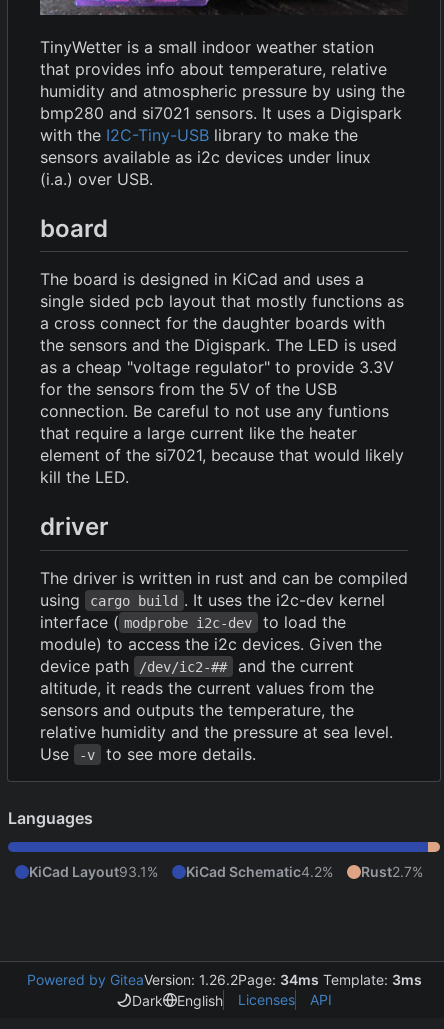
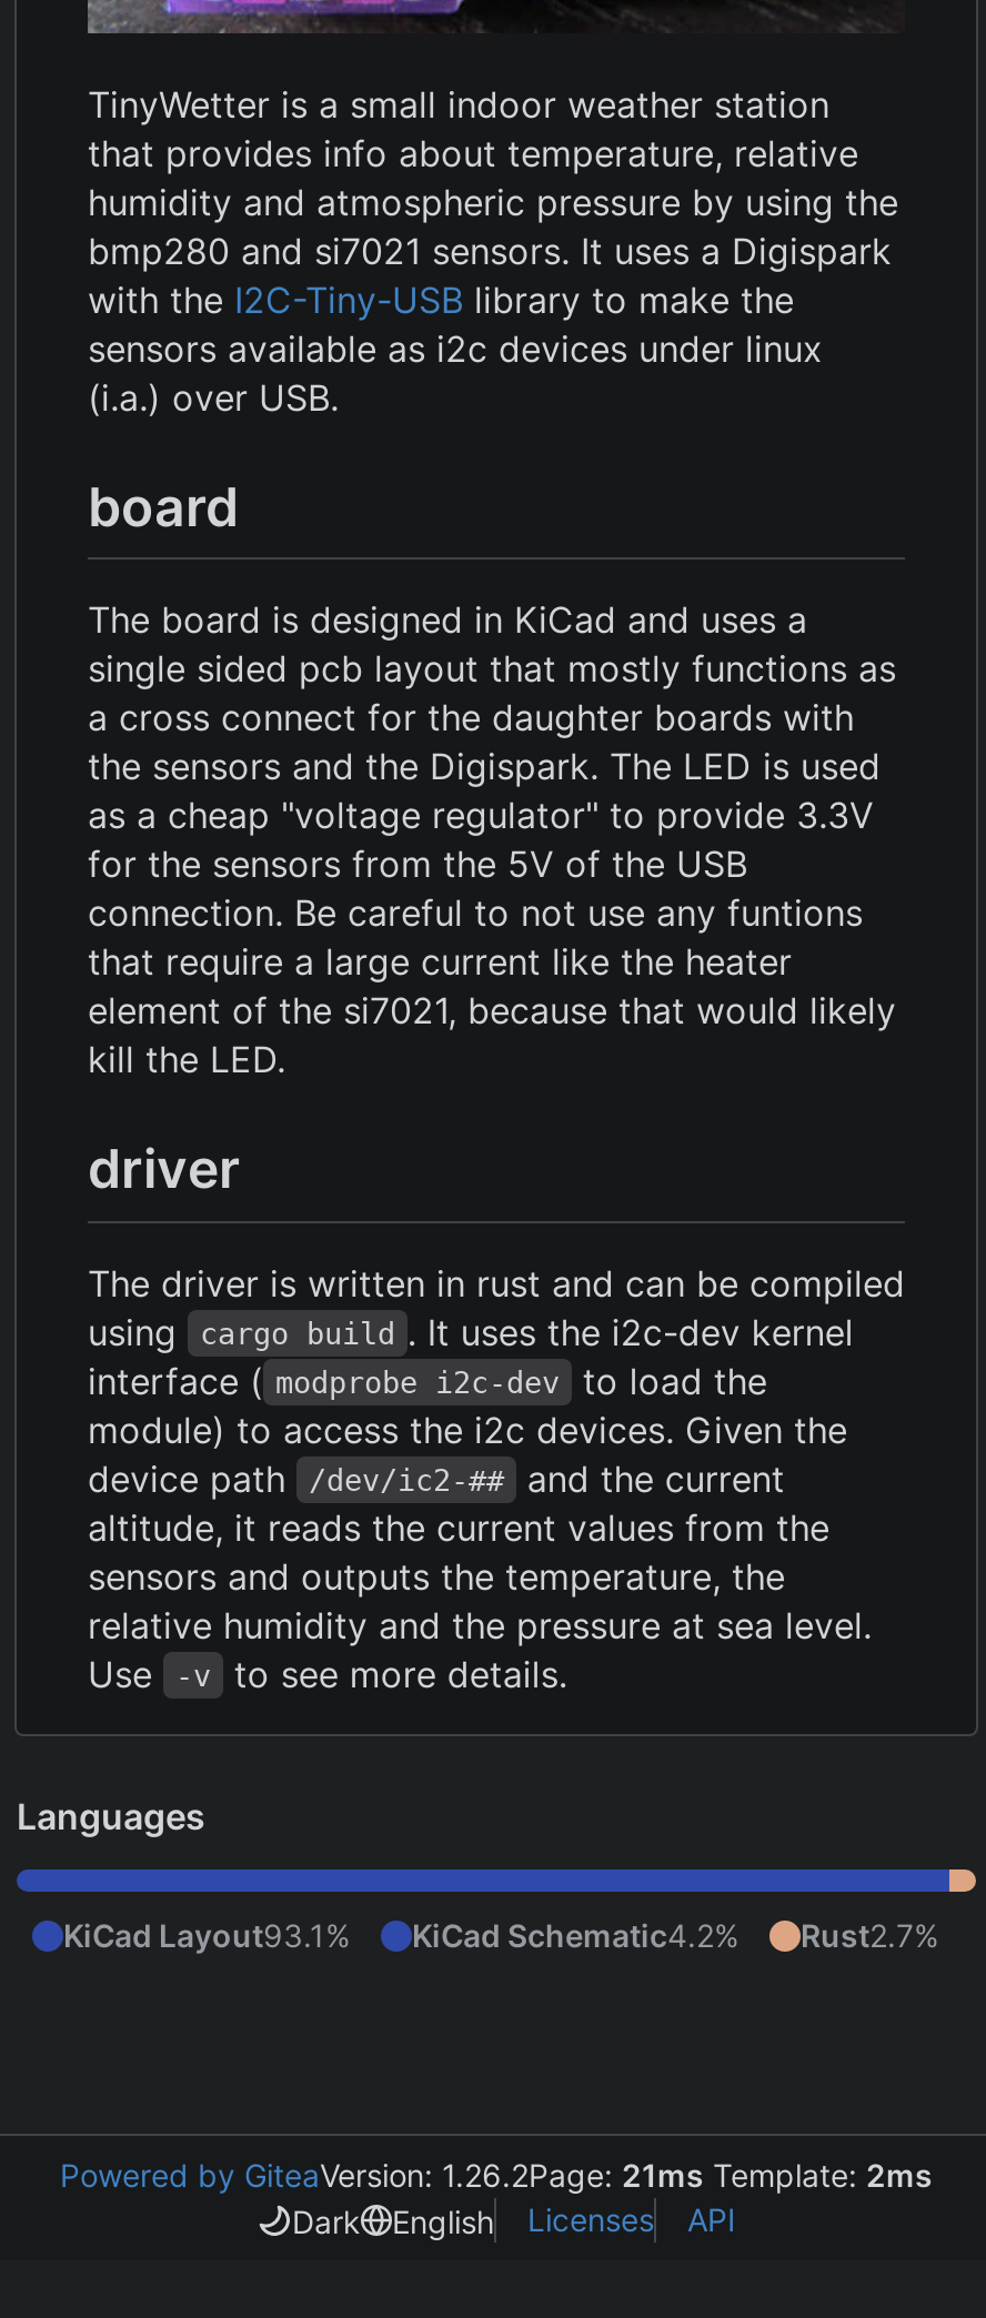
- Powered by GiteaVersion: 1.26.2Page: 34ms Template: 3ms
+ Powered by GiteaVersion: 1.26.2Page: 21ms Template: 2ms
